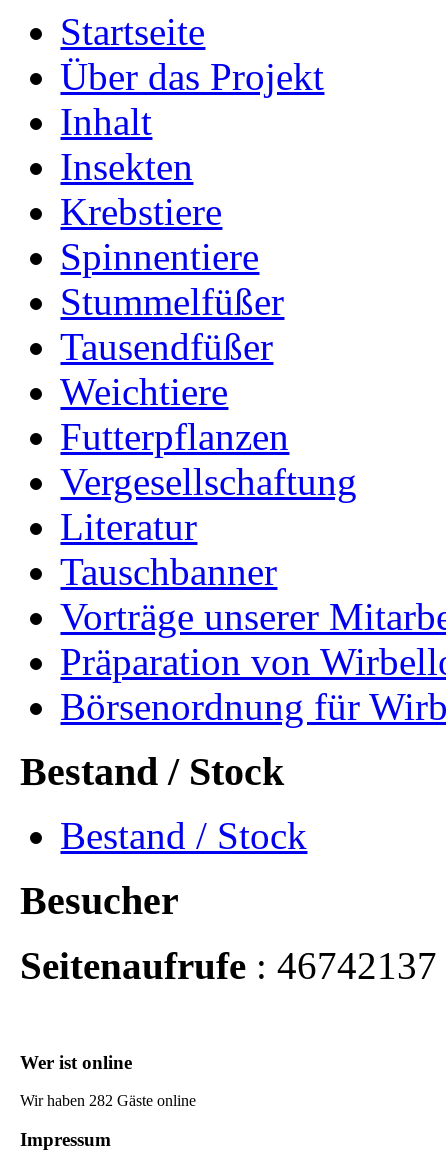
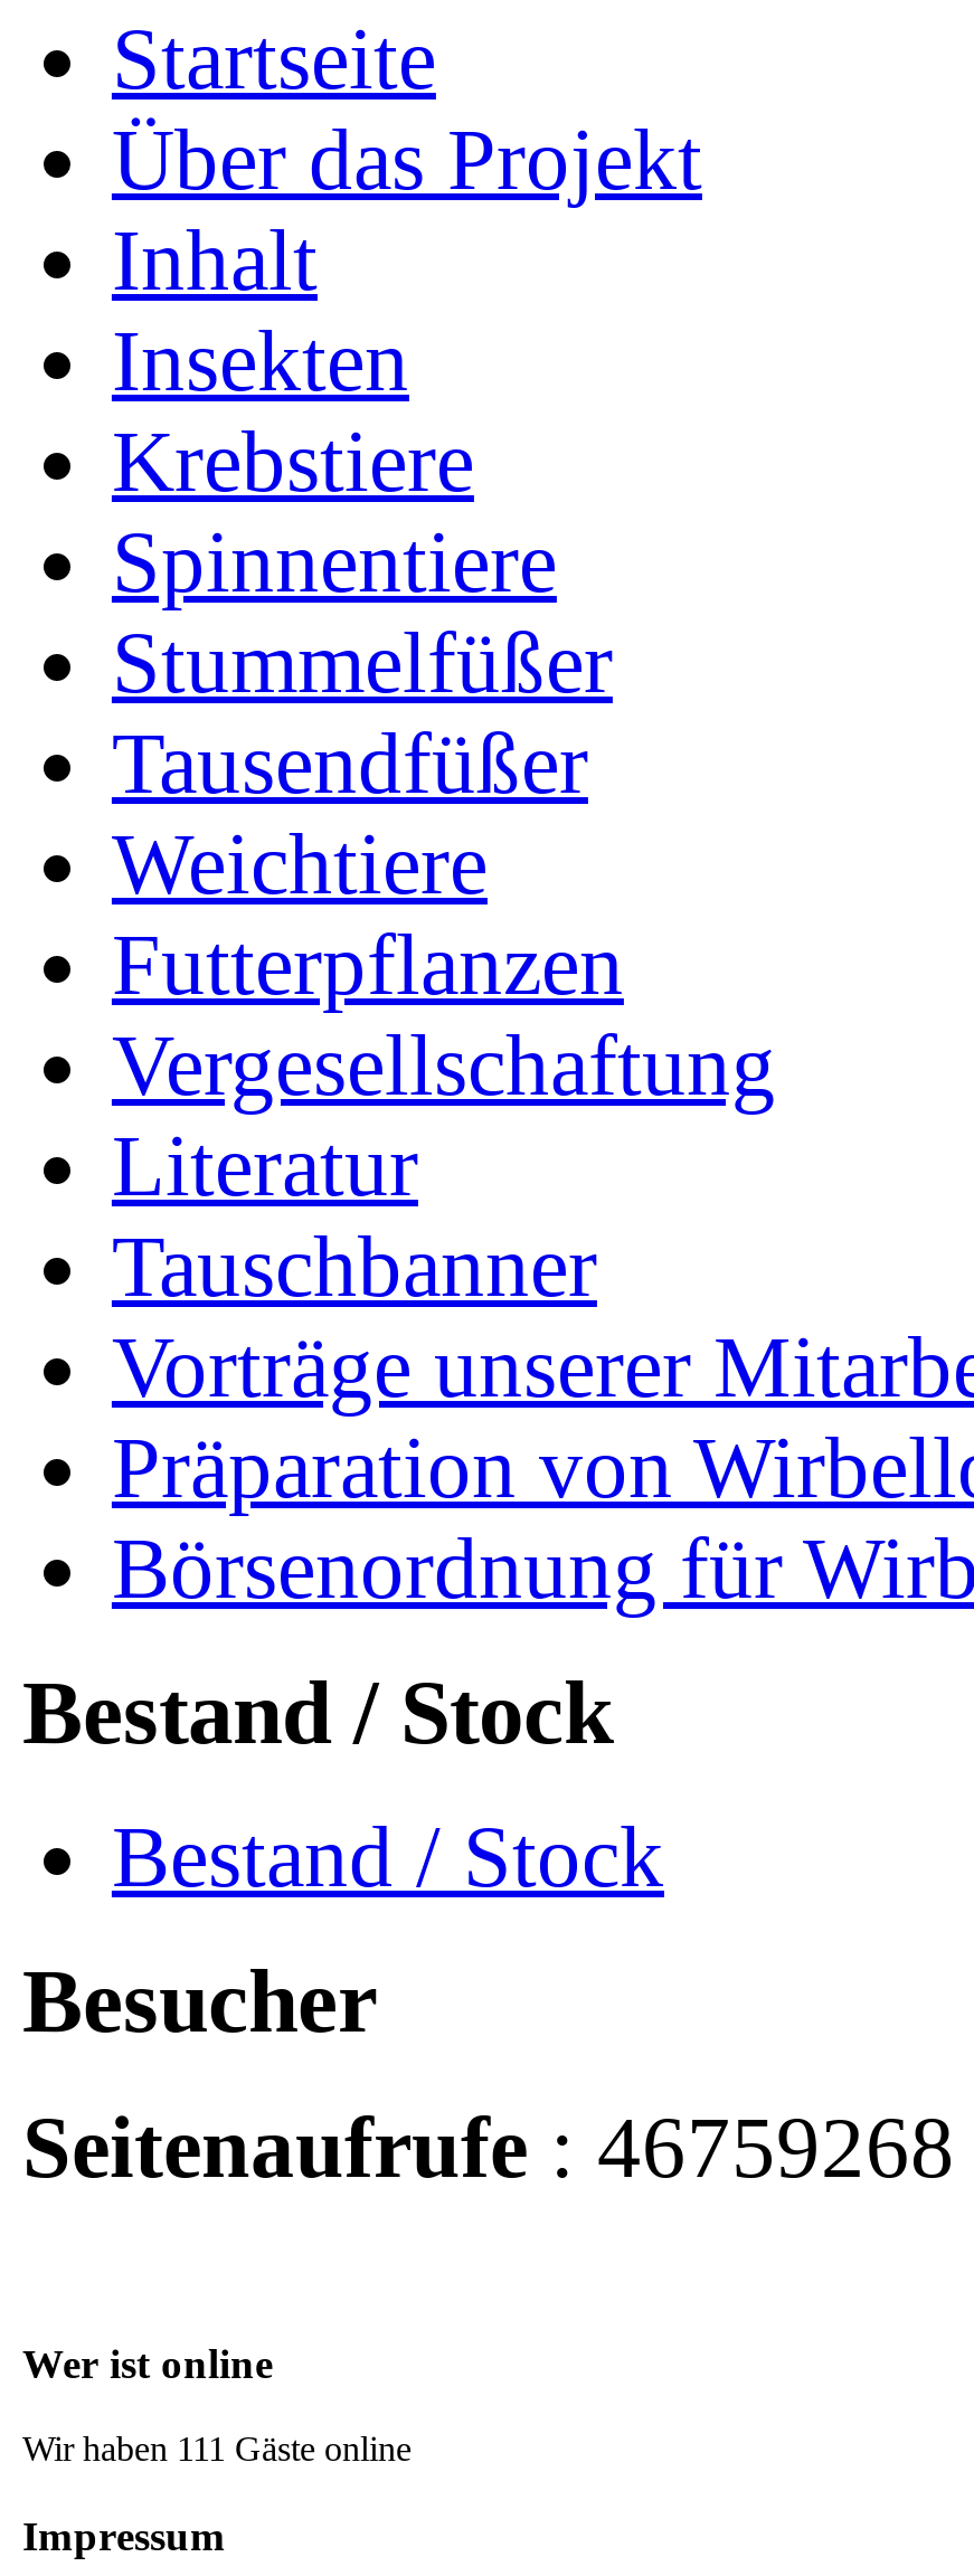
- Seitenaufrufe: 46742137
+ Seitenaufrufe: 46759268

- Wir haben 282 Gäste online
+ Wir haben 111 Gäste online
